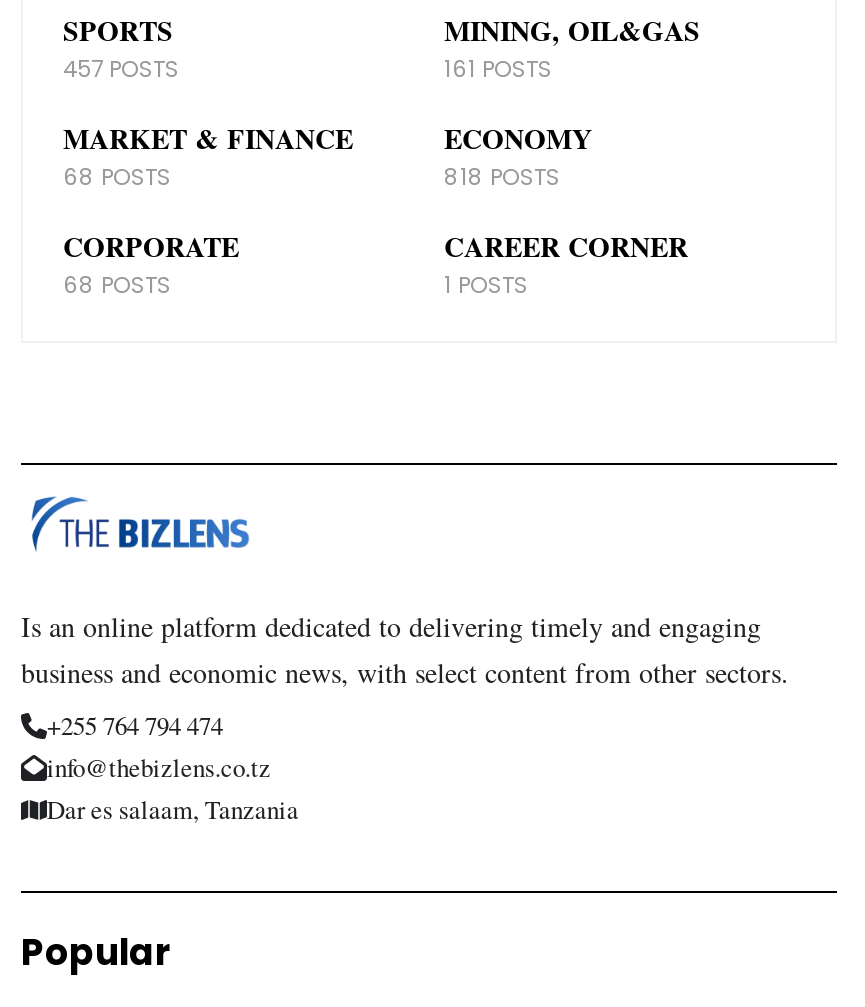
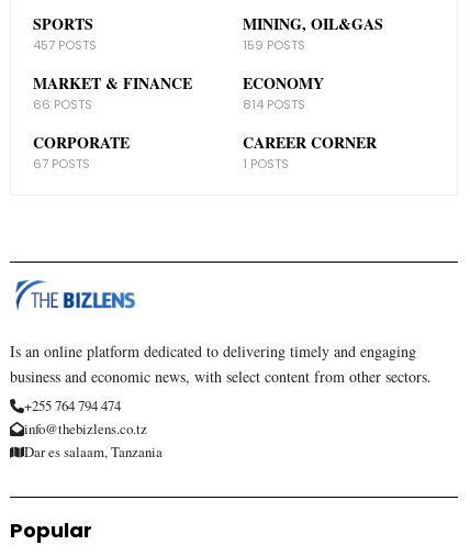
- 161 POSTS
+ 159 POSTS

- 68 POSTS
+ 66 POSTS

- 818 POSTS
+ 814 POSTS

- 68 POSTS
+ 67 POSTS
